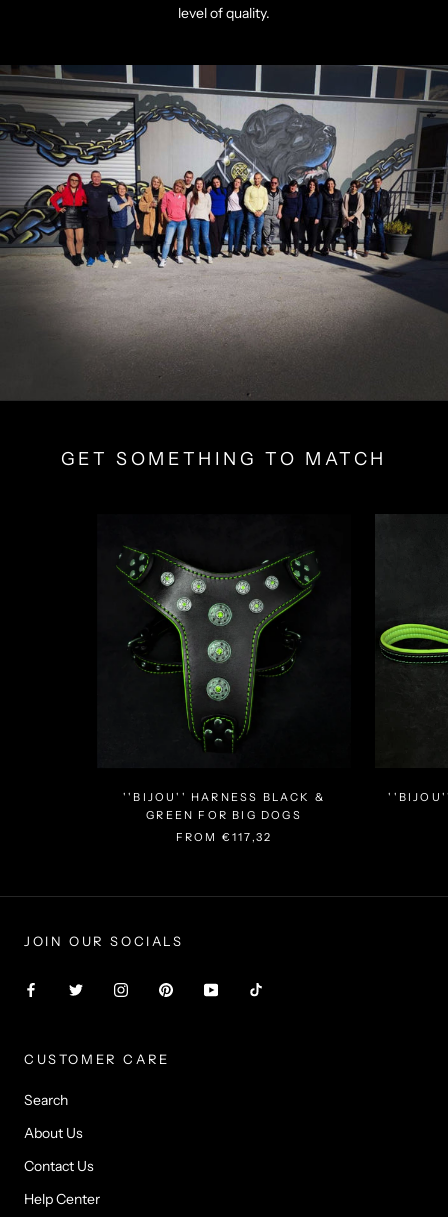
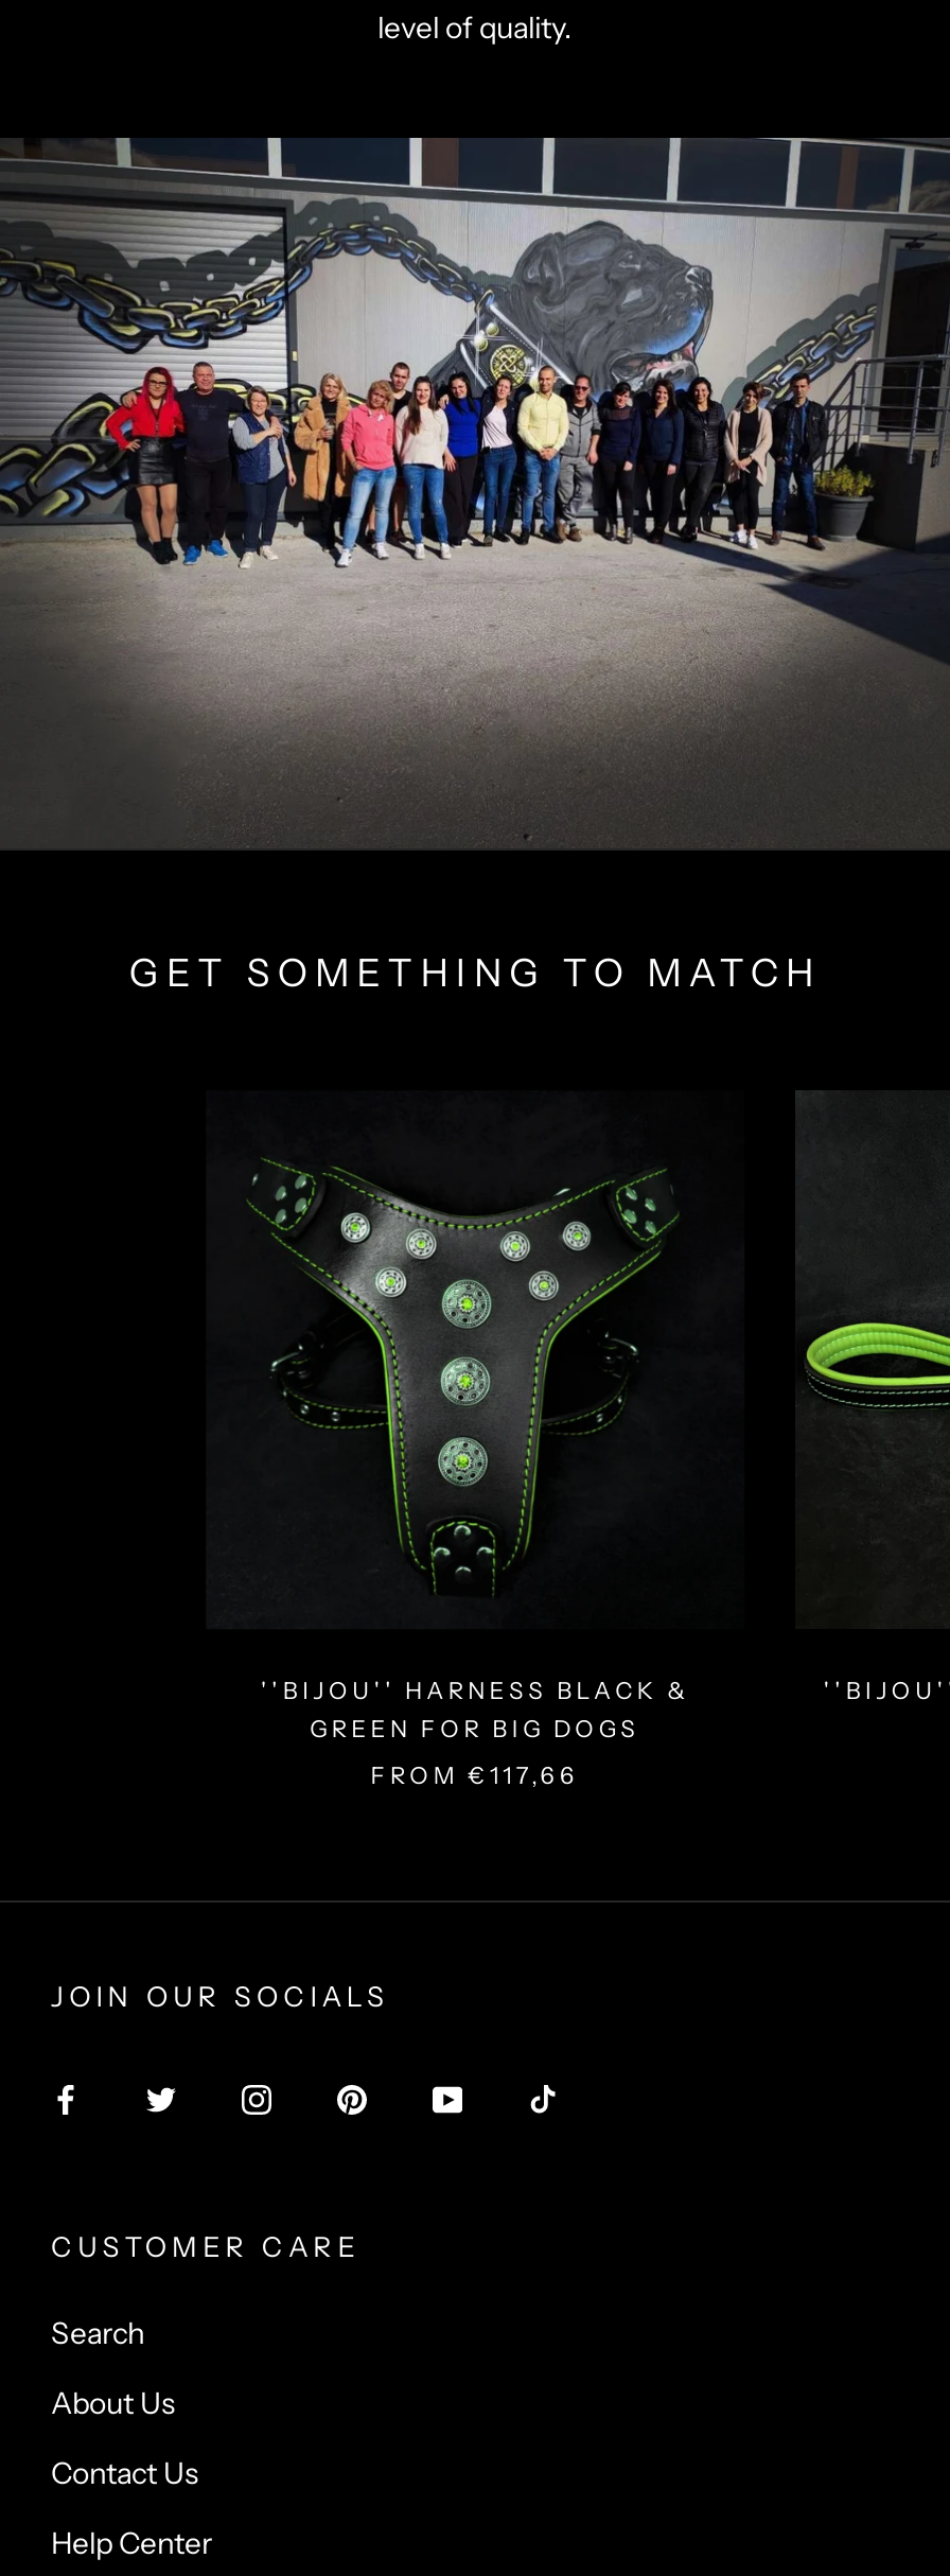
- FROM €117,32
+ FROM €117,66
